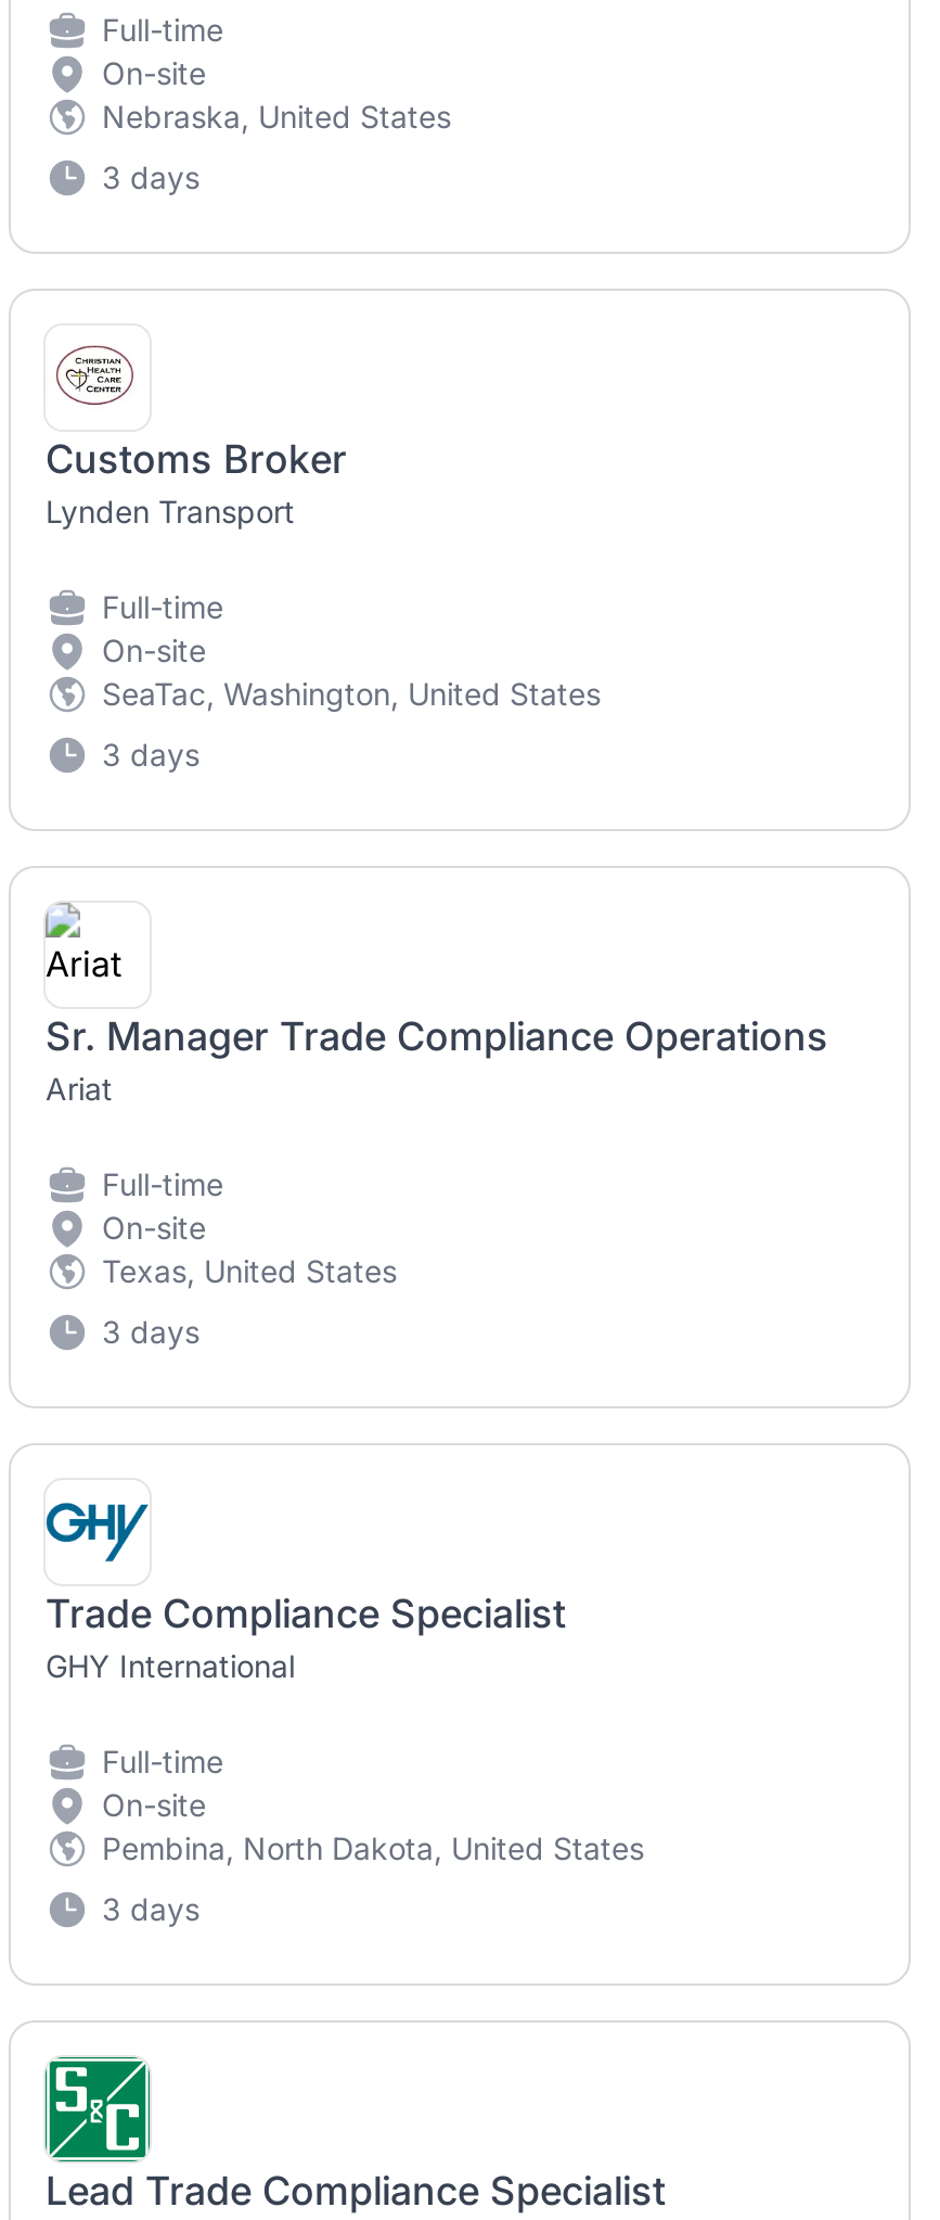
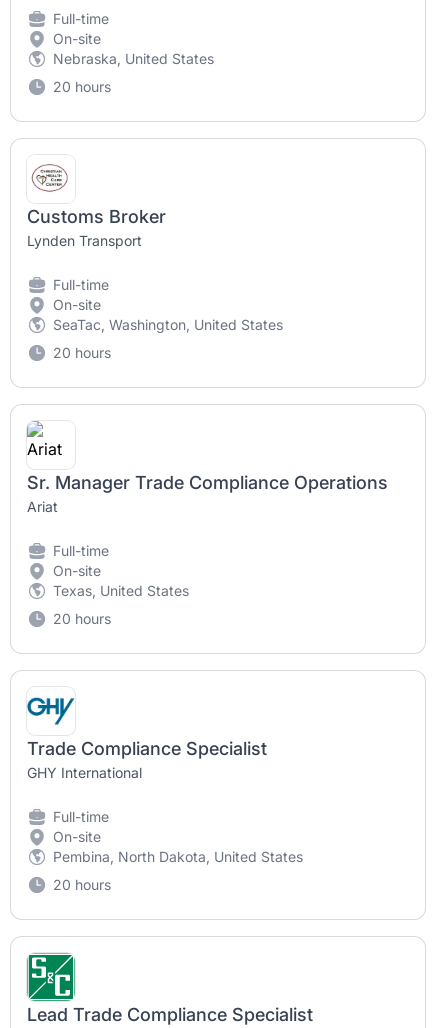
- 3 days
+ 20 hours

- 3 days
+ 20 hours

- 3 days
+ 20 hours

- 3 days
+ 20 hours
